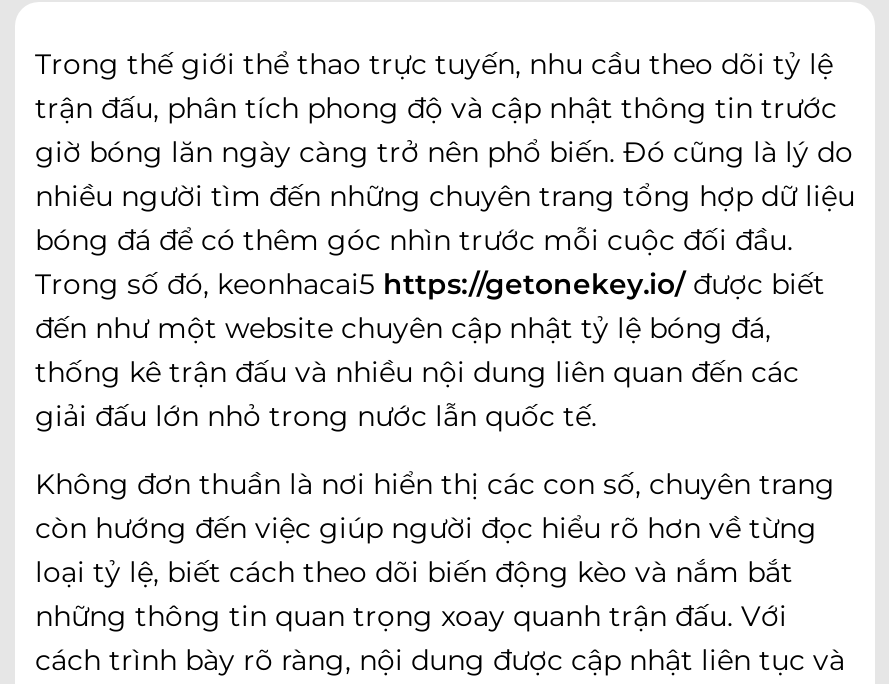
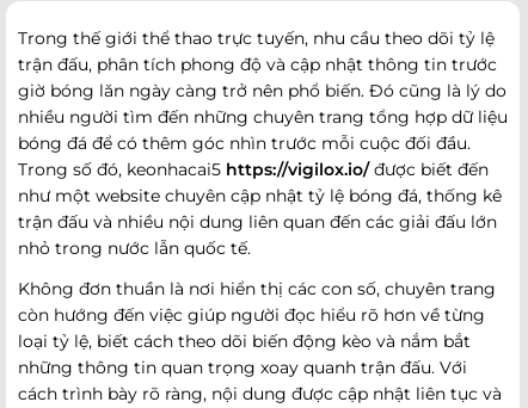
- Trong số đó, keonhacai5 https://getonekey.io/ được biết
- đến như một website chuyên cập nhật tỷ lệ bóng đá,
- thống kê trận đấu và nhiều nội dung liên quan đến các
- giải đấu lớn nhỏ trong nước lẫn quốc tế.
+ Trong số đó, keonhacai5 https://vigilox.io/ được biết đến
+ như một website chuyên cập nhật tỷ lệ bóng đá, thống kê
+ trận đấu và nhiều nội dung liên quan đến các giải đấu lớn
+ nhỏ trong nước lẫn quốc tế.
